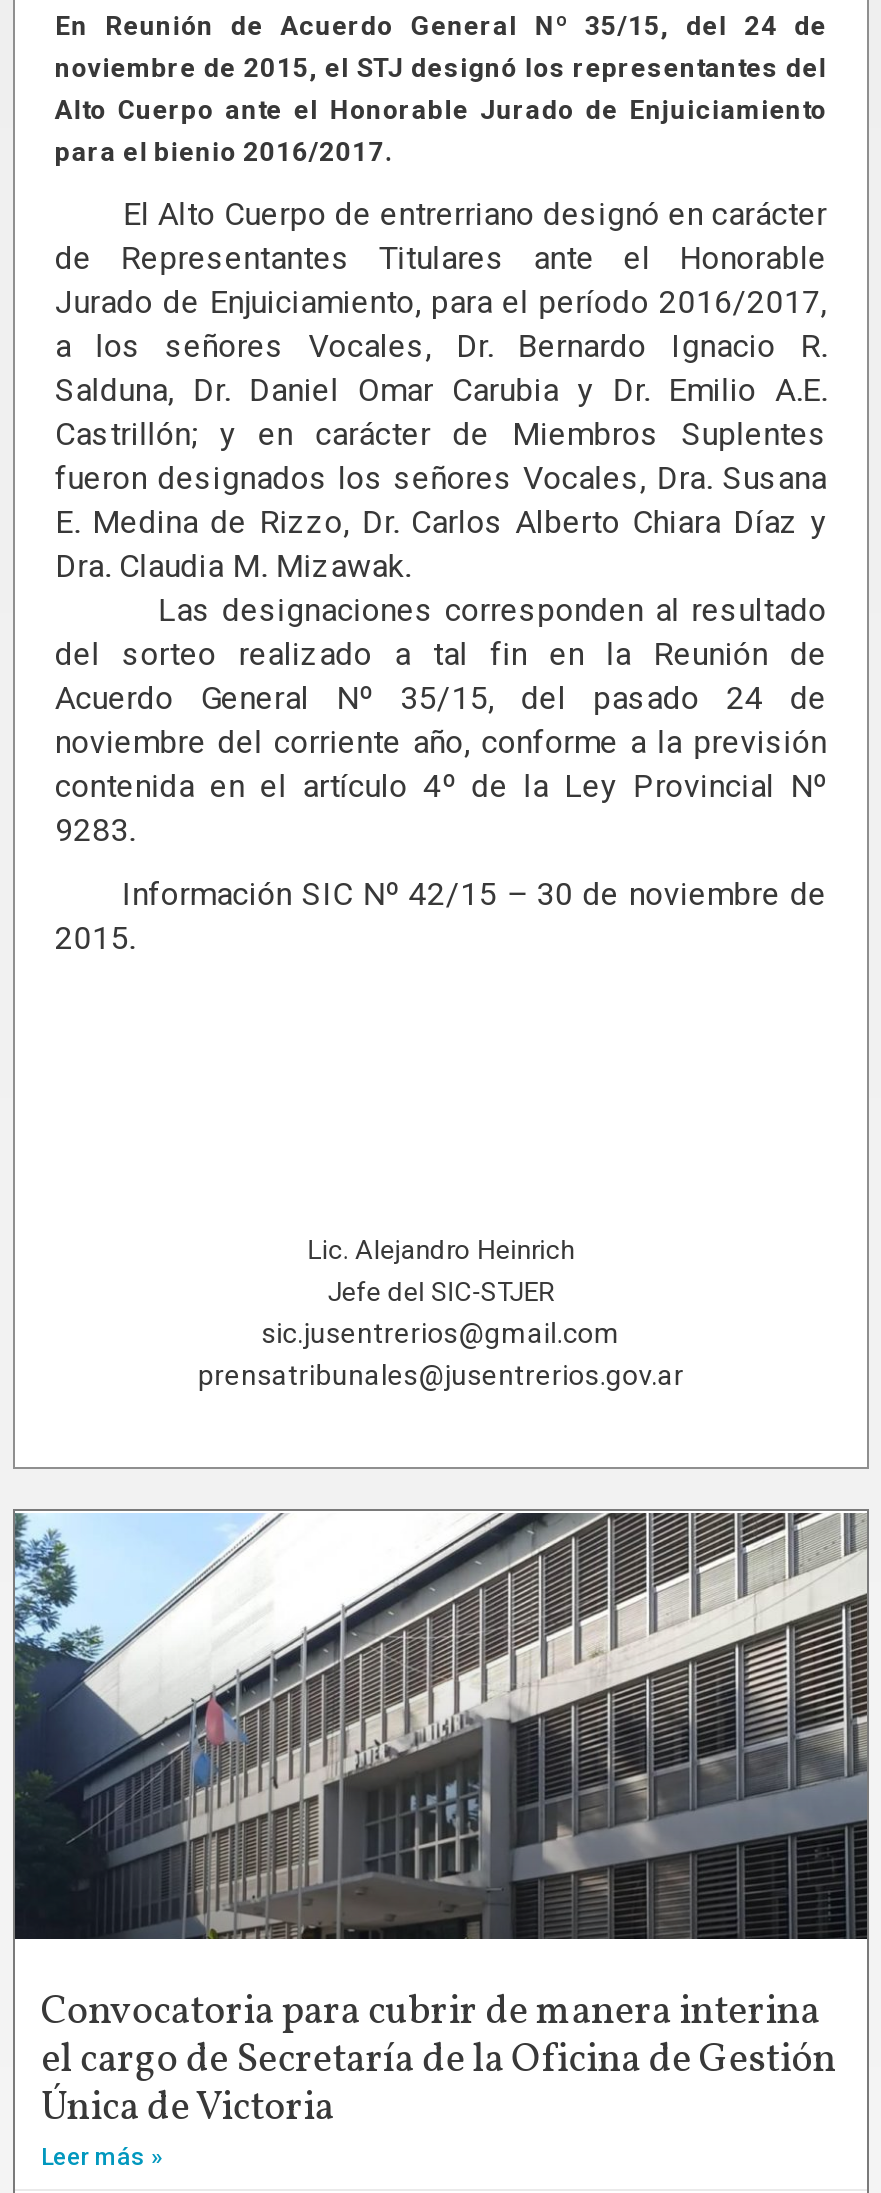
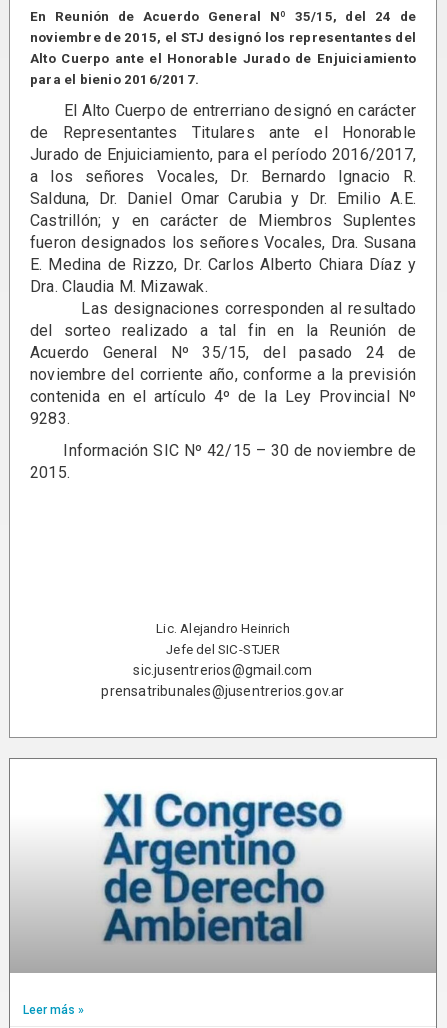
- [image]
+ [image]

- Convocatoria para cubrir de manera interina
- el cargo de Secretaría de la Oficina de Gestión
- Única de Victoria
